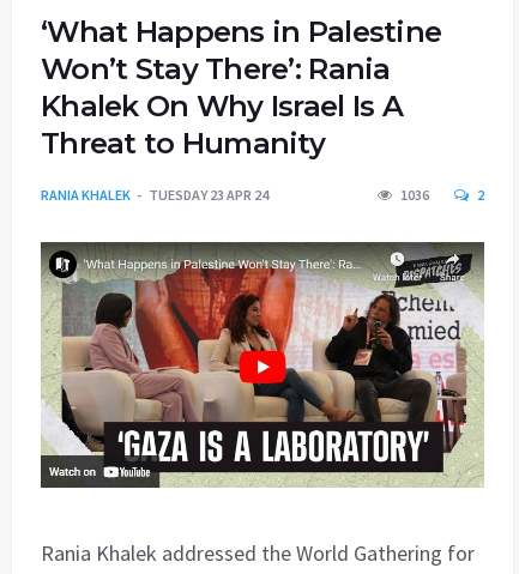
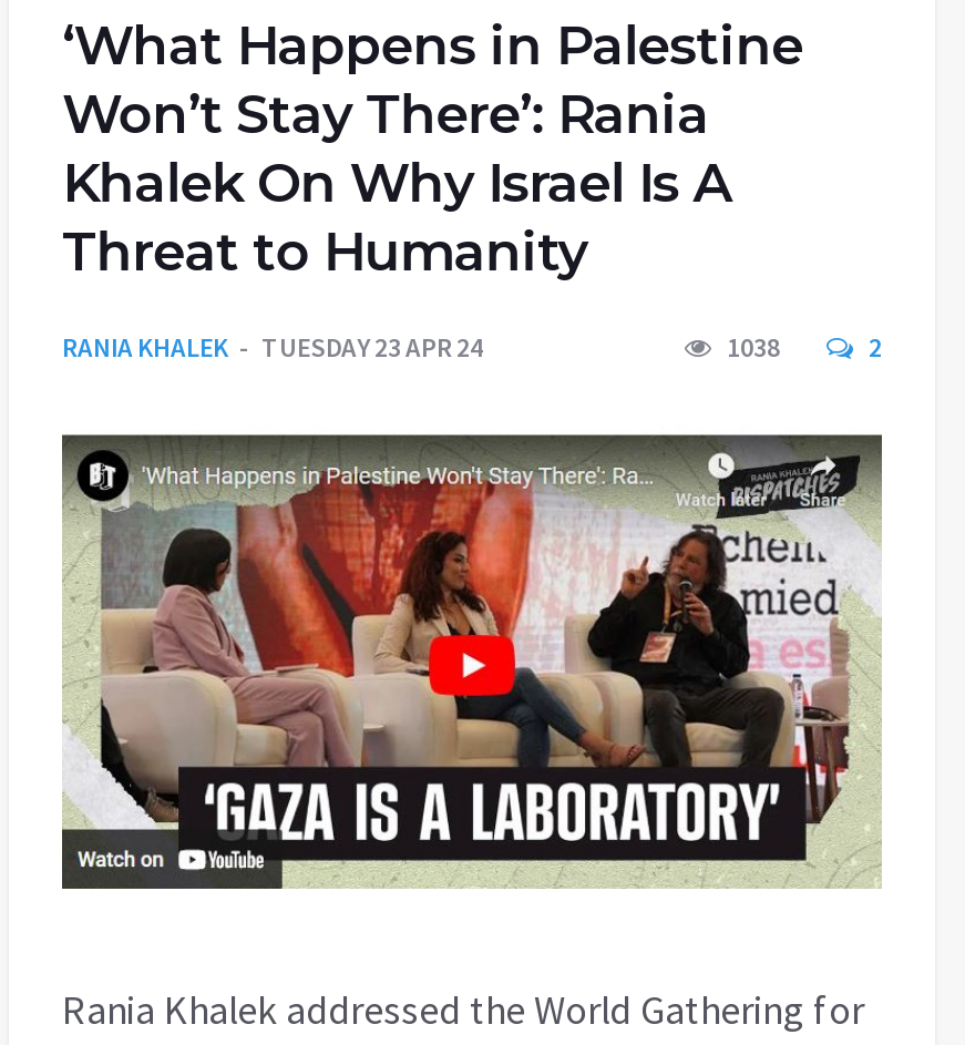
- 1036
+ 1038
